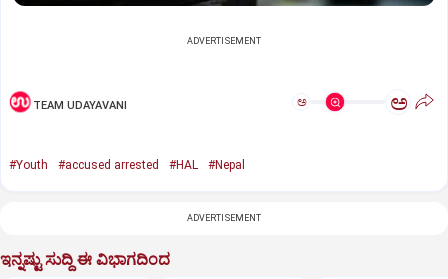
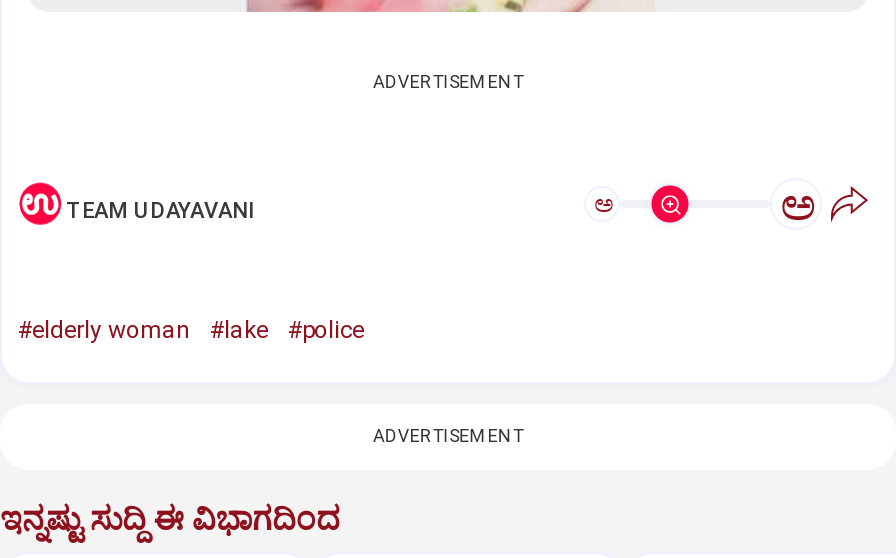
- #Youth
- #accused arrested
- #HAL
- #Nepal
+ #elderly woman
+ #lake
+ #police
